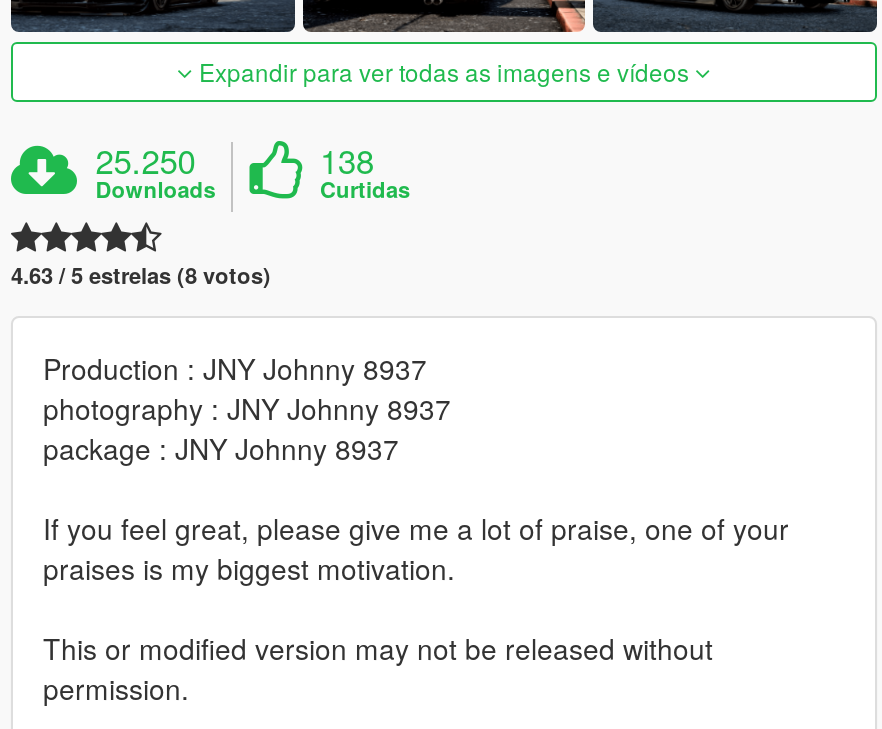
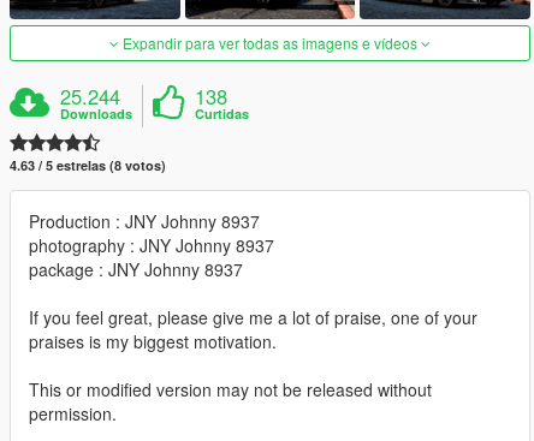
- 25.250
+ 25.244
